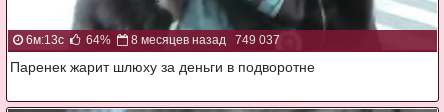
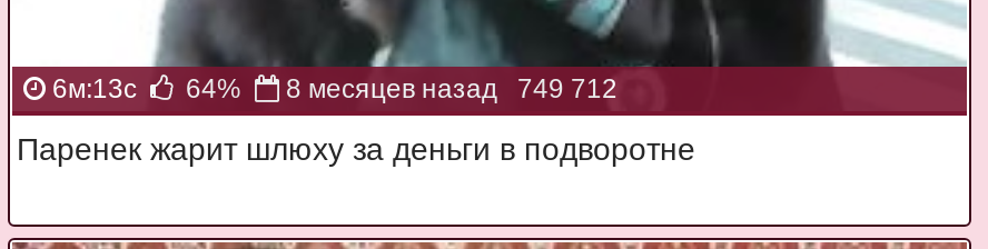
- 8 месяцев назад 749 037
+ 8 месяцев назад 749 712
